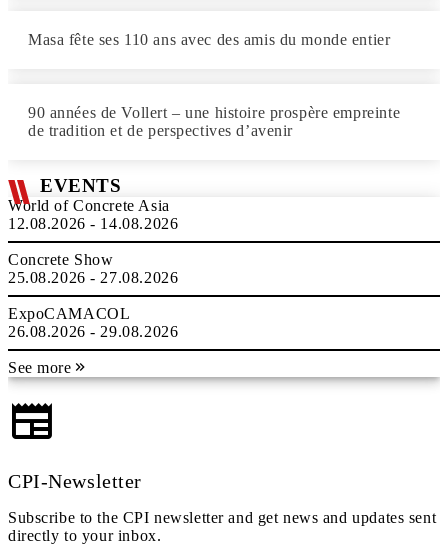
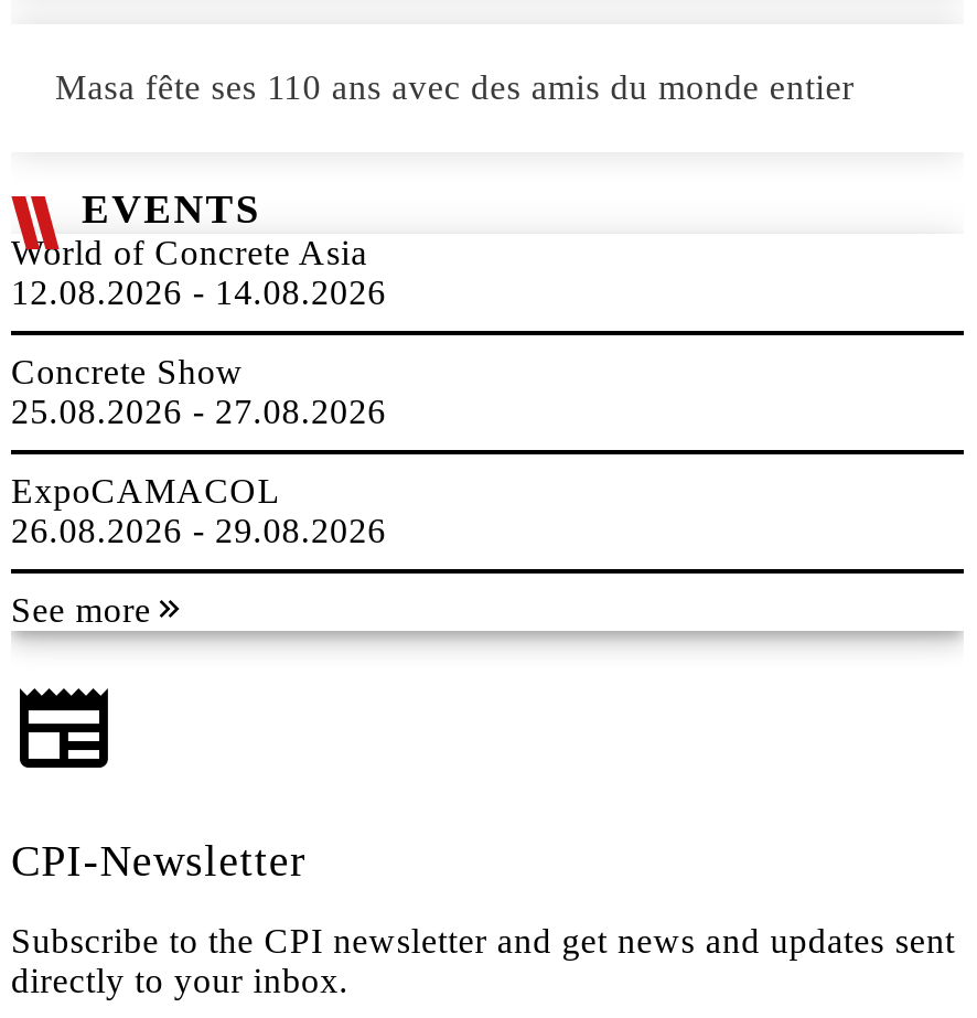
- 90 années de Vollert – une histoire prospère empreinte
- de tradition et de perspectives d’avenir
